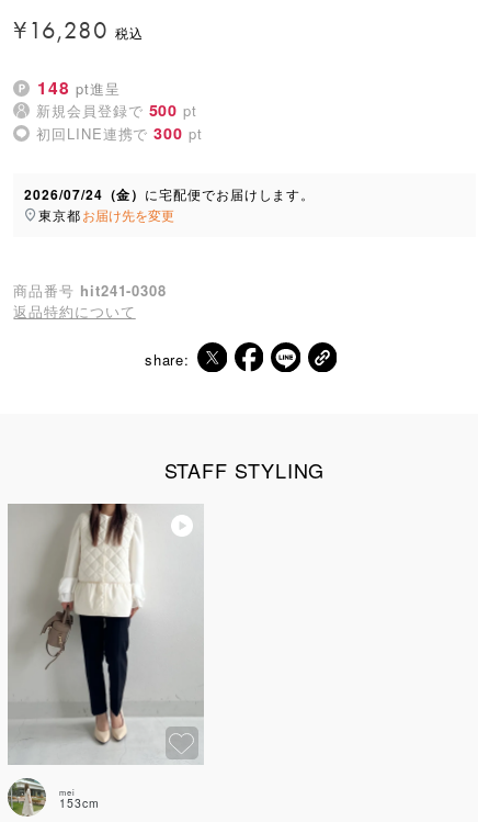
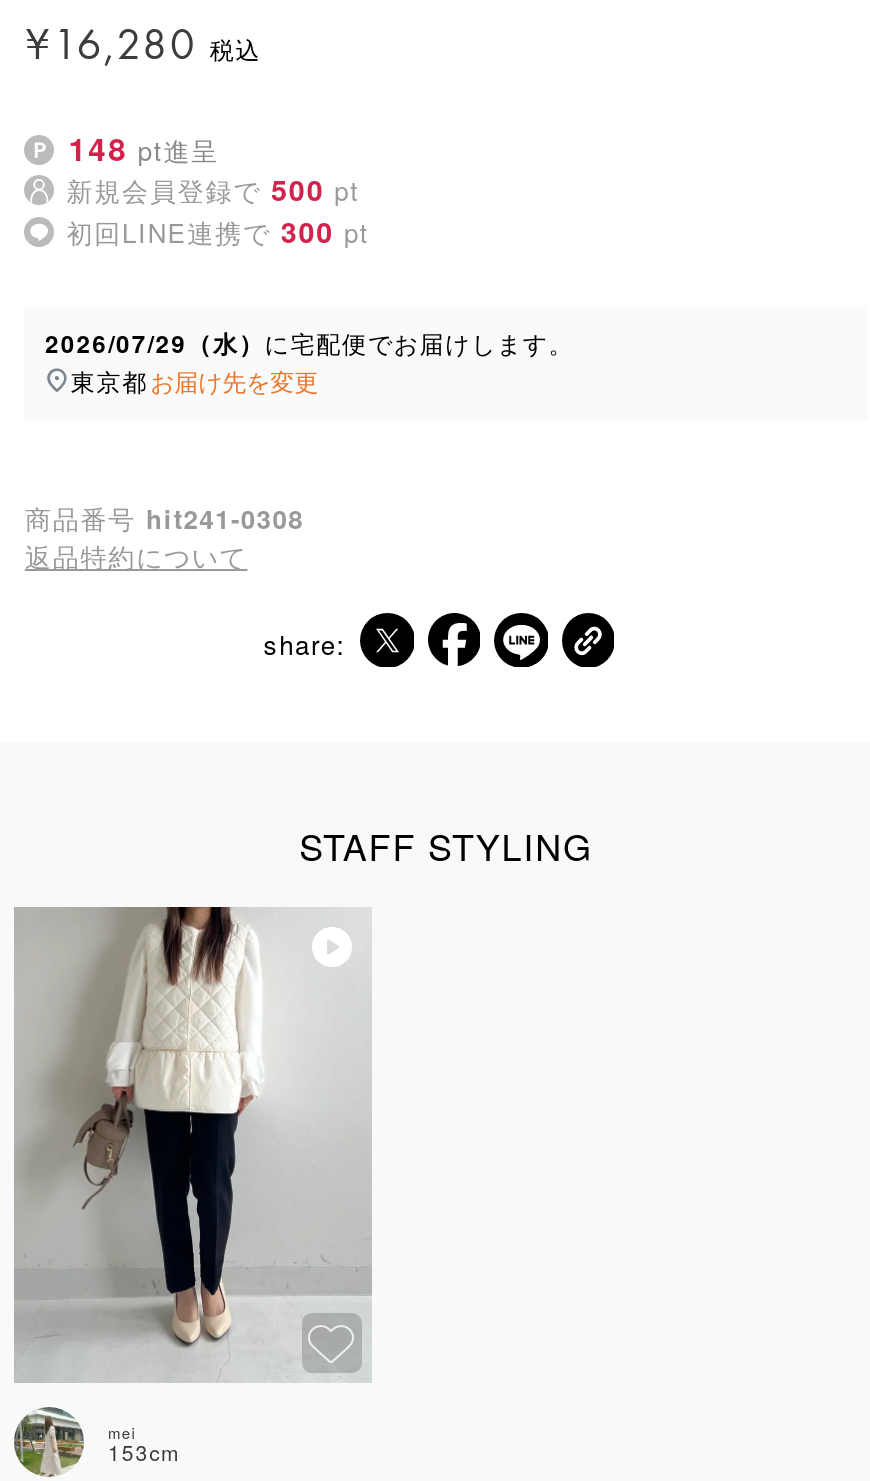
- 2026/07/24（金）に宅配便でお届けします。
+ 2026/07/29（水）に宅配便でお届けします。
